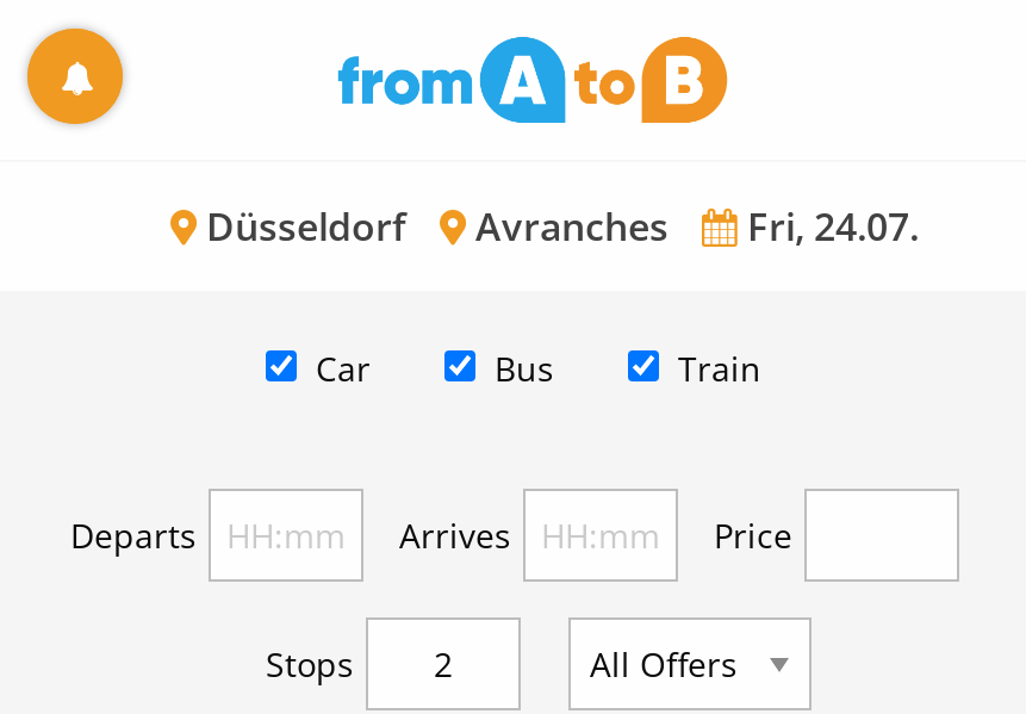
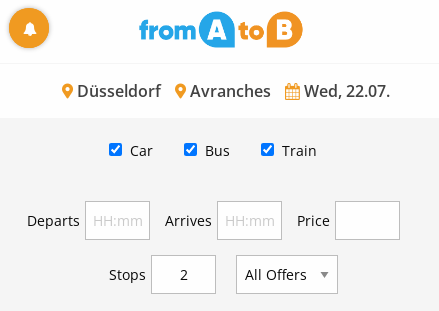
- Düsseldorf Avranches Fri, 24.07.
+ Düsseldorf Avranches Wed, 22.07.
